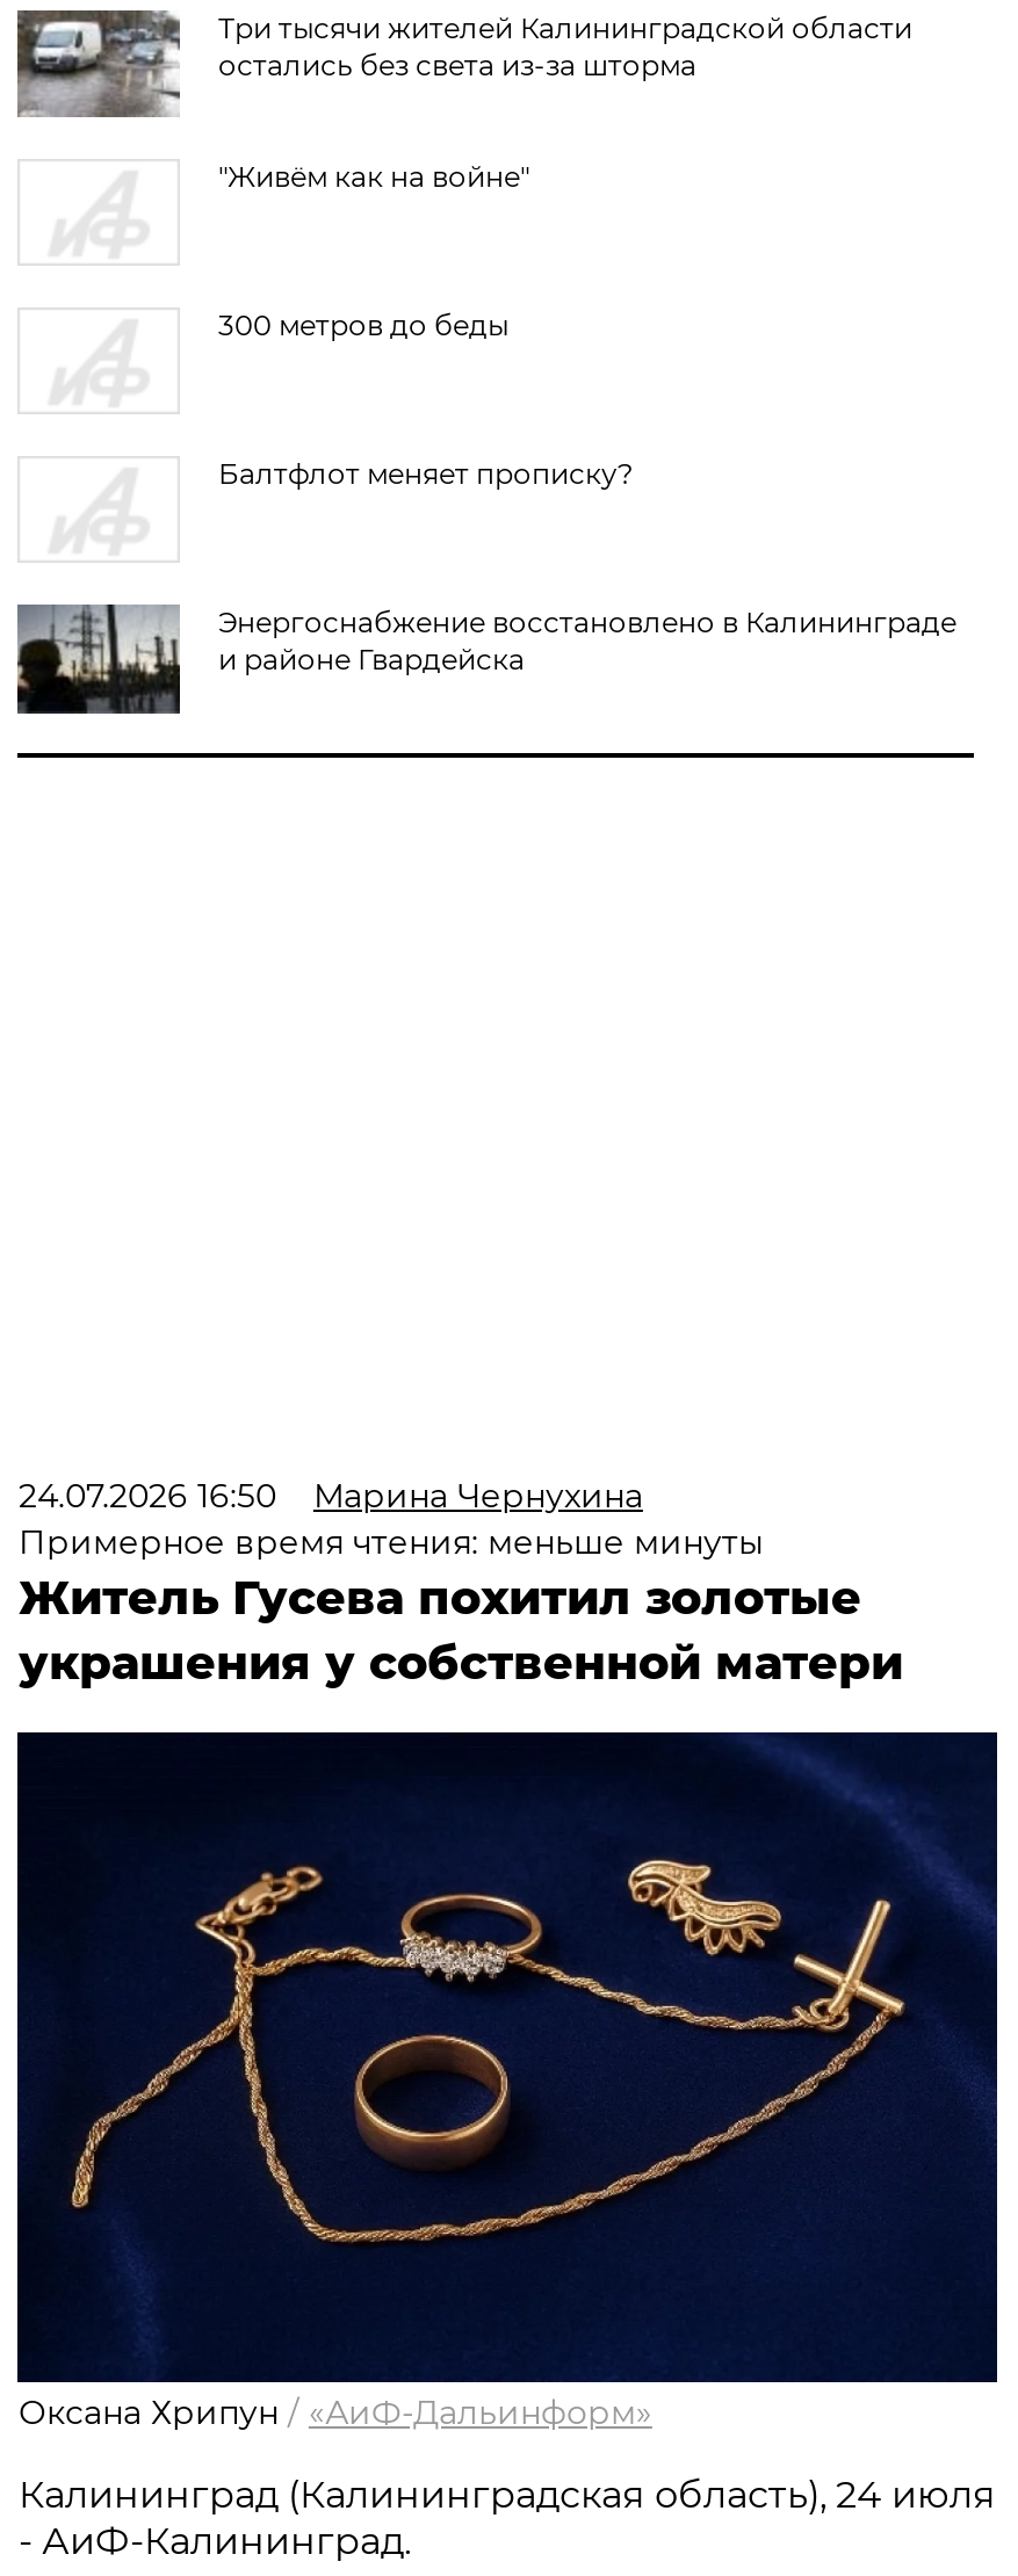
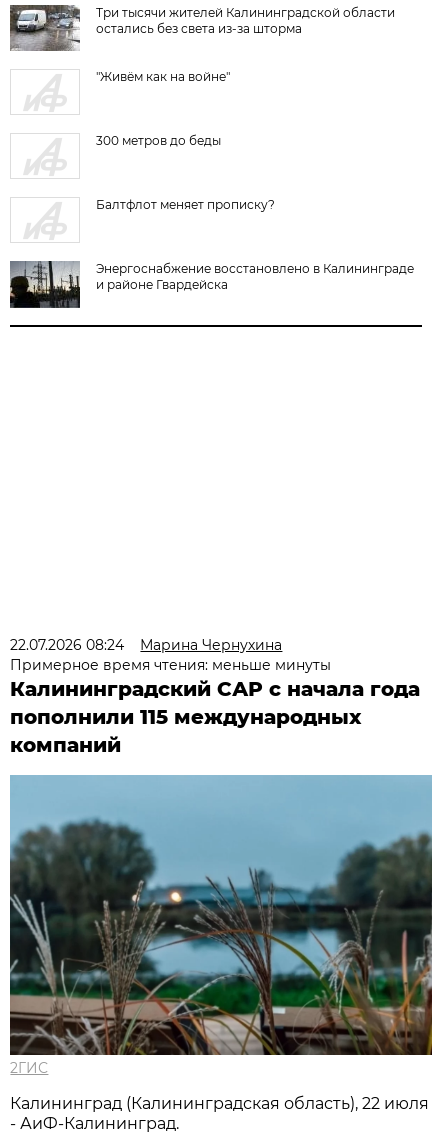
- 24.07.2026 16:50 Марина Чернухина
+ 22.07.2026 08:24 Марина Чернухина

- Житель Гусева похитил золотые
- украшения у собственной матери
+ Калининградский САР с начала года
+ пополнили 115 международных
+ компаний

- [image]
- Оксана Хрипун / «АиФ-Дальинформ»
+ [image]
+ 2ГИС

- Калининград (Калининградская область), 24 июля
+ Калининград (Калининградская область), 22 июля
